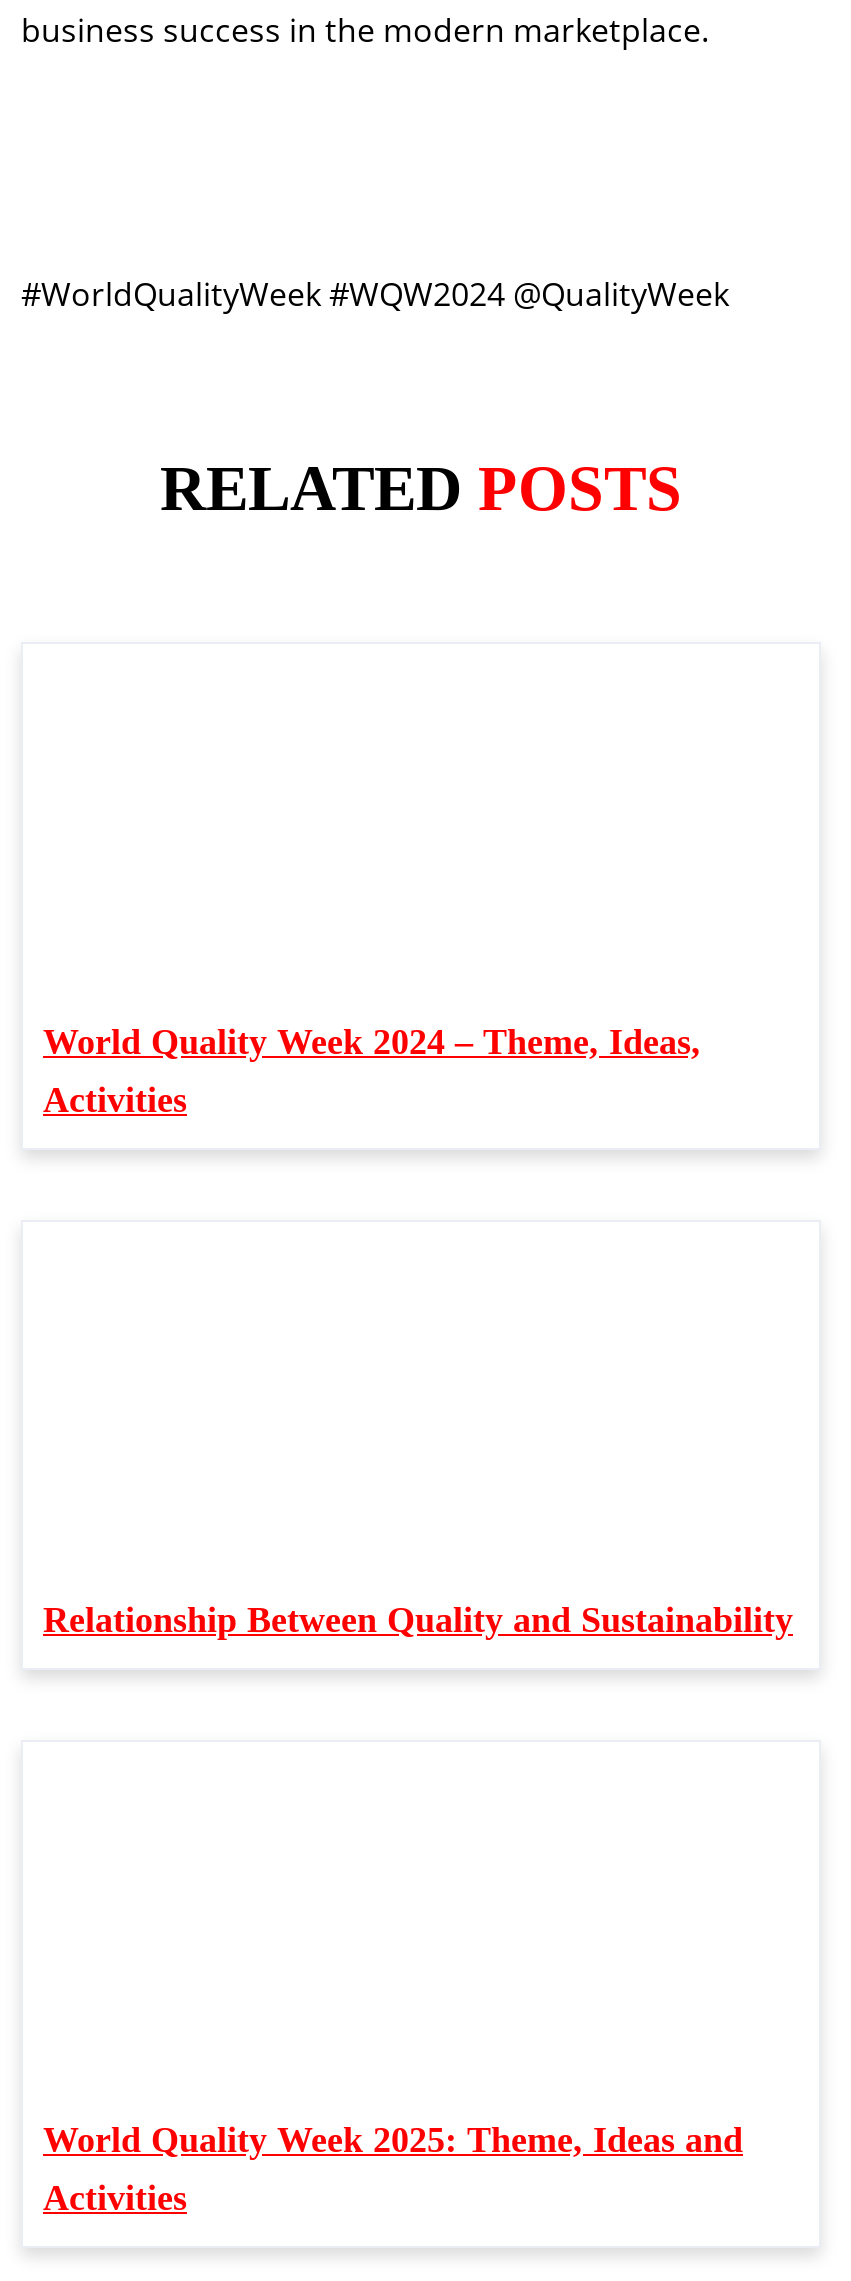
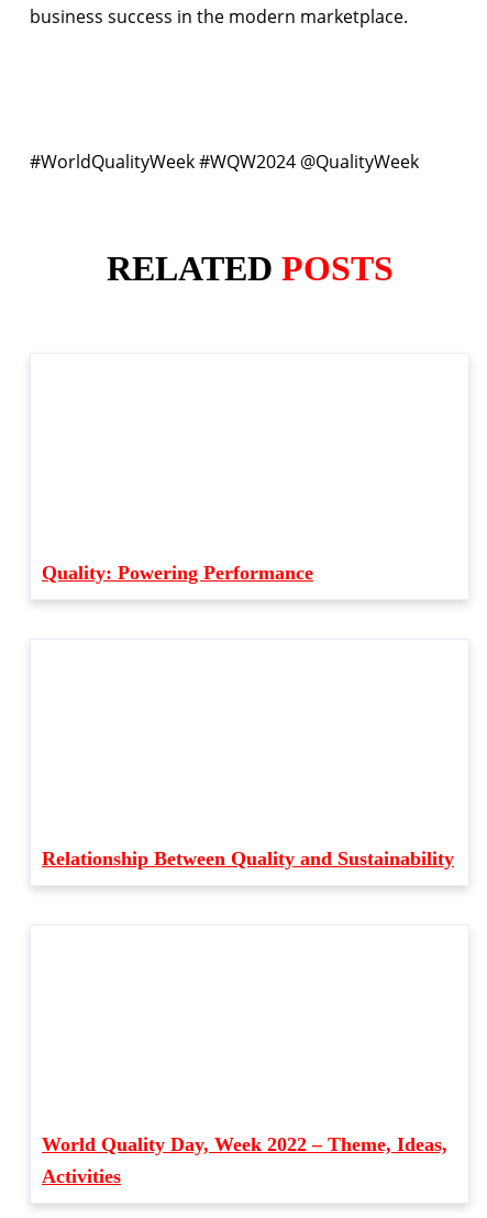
- World Quality Week 2024 – Theme, Ideas,
- Activities
+ Quality: Powering Performance

- World Quality Week 2025: Theme, Ideas and
+ World Quality Day, Week 2022 – Theme, Ideas,
